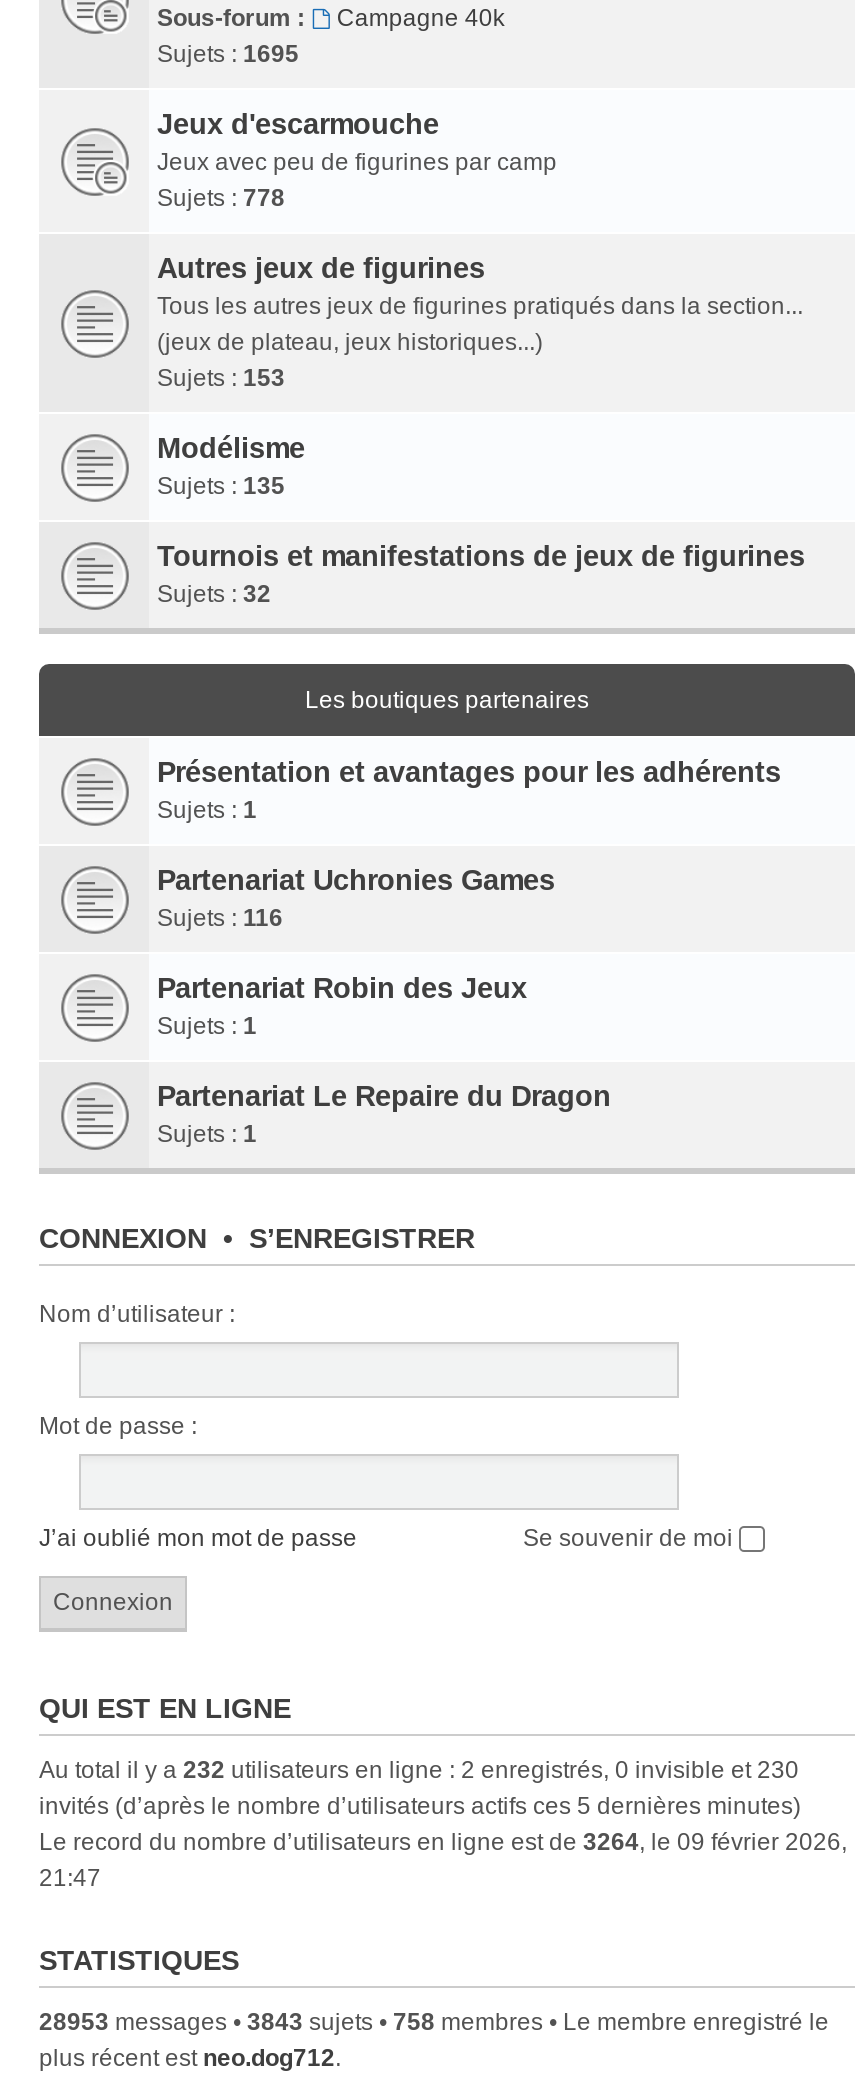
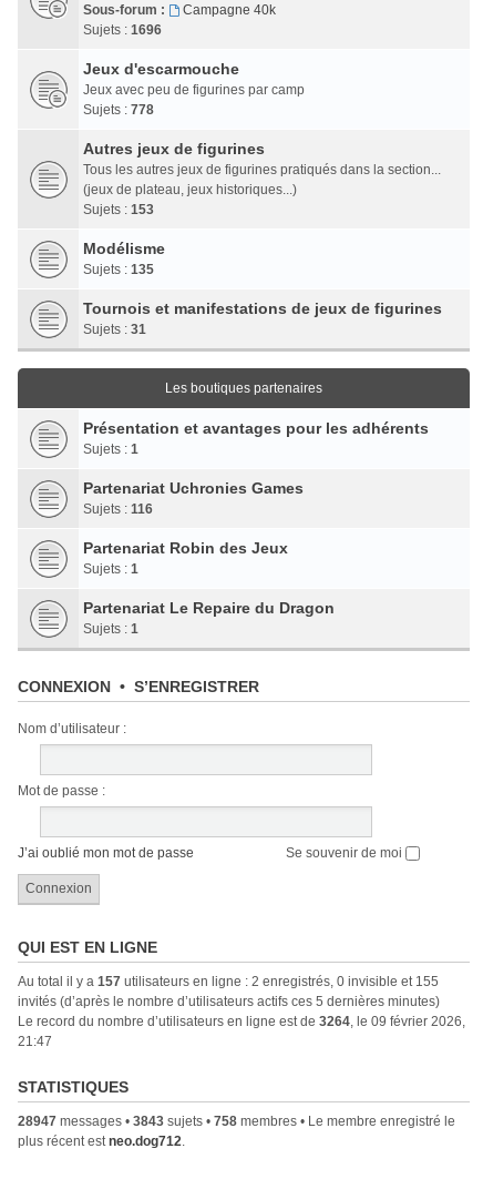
- Sujets : 1695
+ Sujets : 1696

- Sujets : 32
+ Sujets : 31

- Au total il y a 232 utilisateurs en ligne : 2 enregistrés, 0 invisible et 230
+ Au total il y a 157 utilisateurs en ligne : 2 enregistrés, 0 invisible et 155

- 28953 messages • 3843 sujets • 758 membres • Le membre enregistré le
+ 28947 messages • 3843 sujets • 758 membres • Le membre enregistré le
